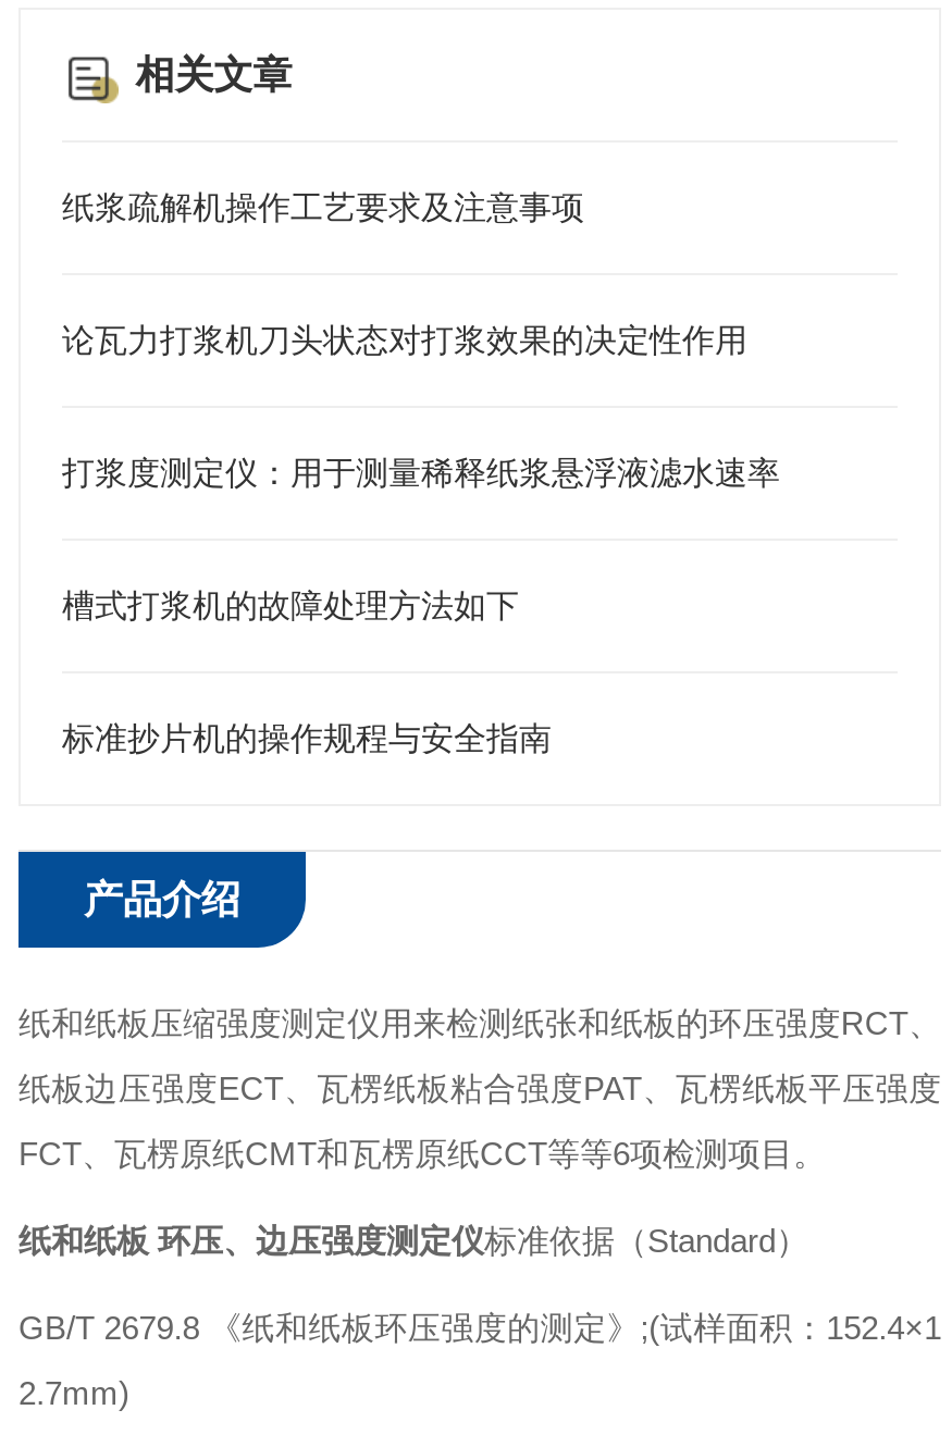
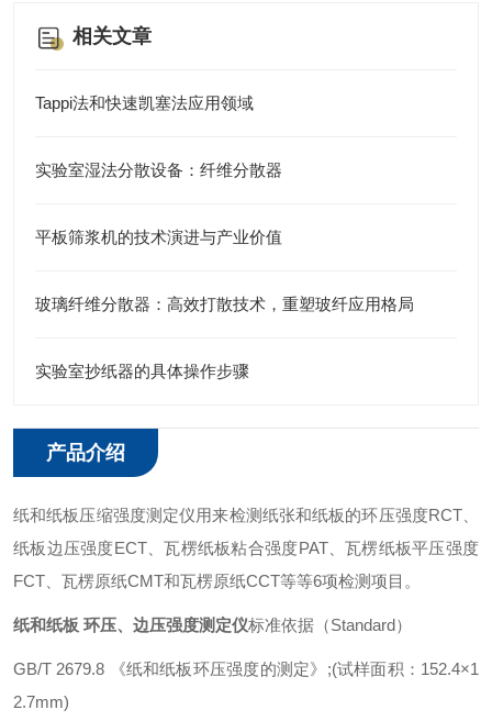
- 纸浆疏解机操作工艺要求及注意事项
+ Tappi法和快速凯塞法应用领域

- 论瓦力打浆机刀头状态对打浆效果的决定性作用
+ 实验室湿法分散设备：纤维分散器

- 打浆度测定仪：用于测量稀释纸浆悬浮液滤水速率
+ 平板筛浆机的技术演进与产业价值

- 槽式打浆机的故障处理方法如下
+ 玻璃纤维分散器：高效打散技术，重塑玻纤应用格局

- 标准抄片机的操作规程与安全指南
+ 实验室抄纸器的具体操作步骤
